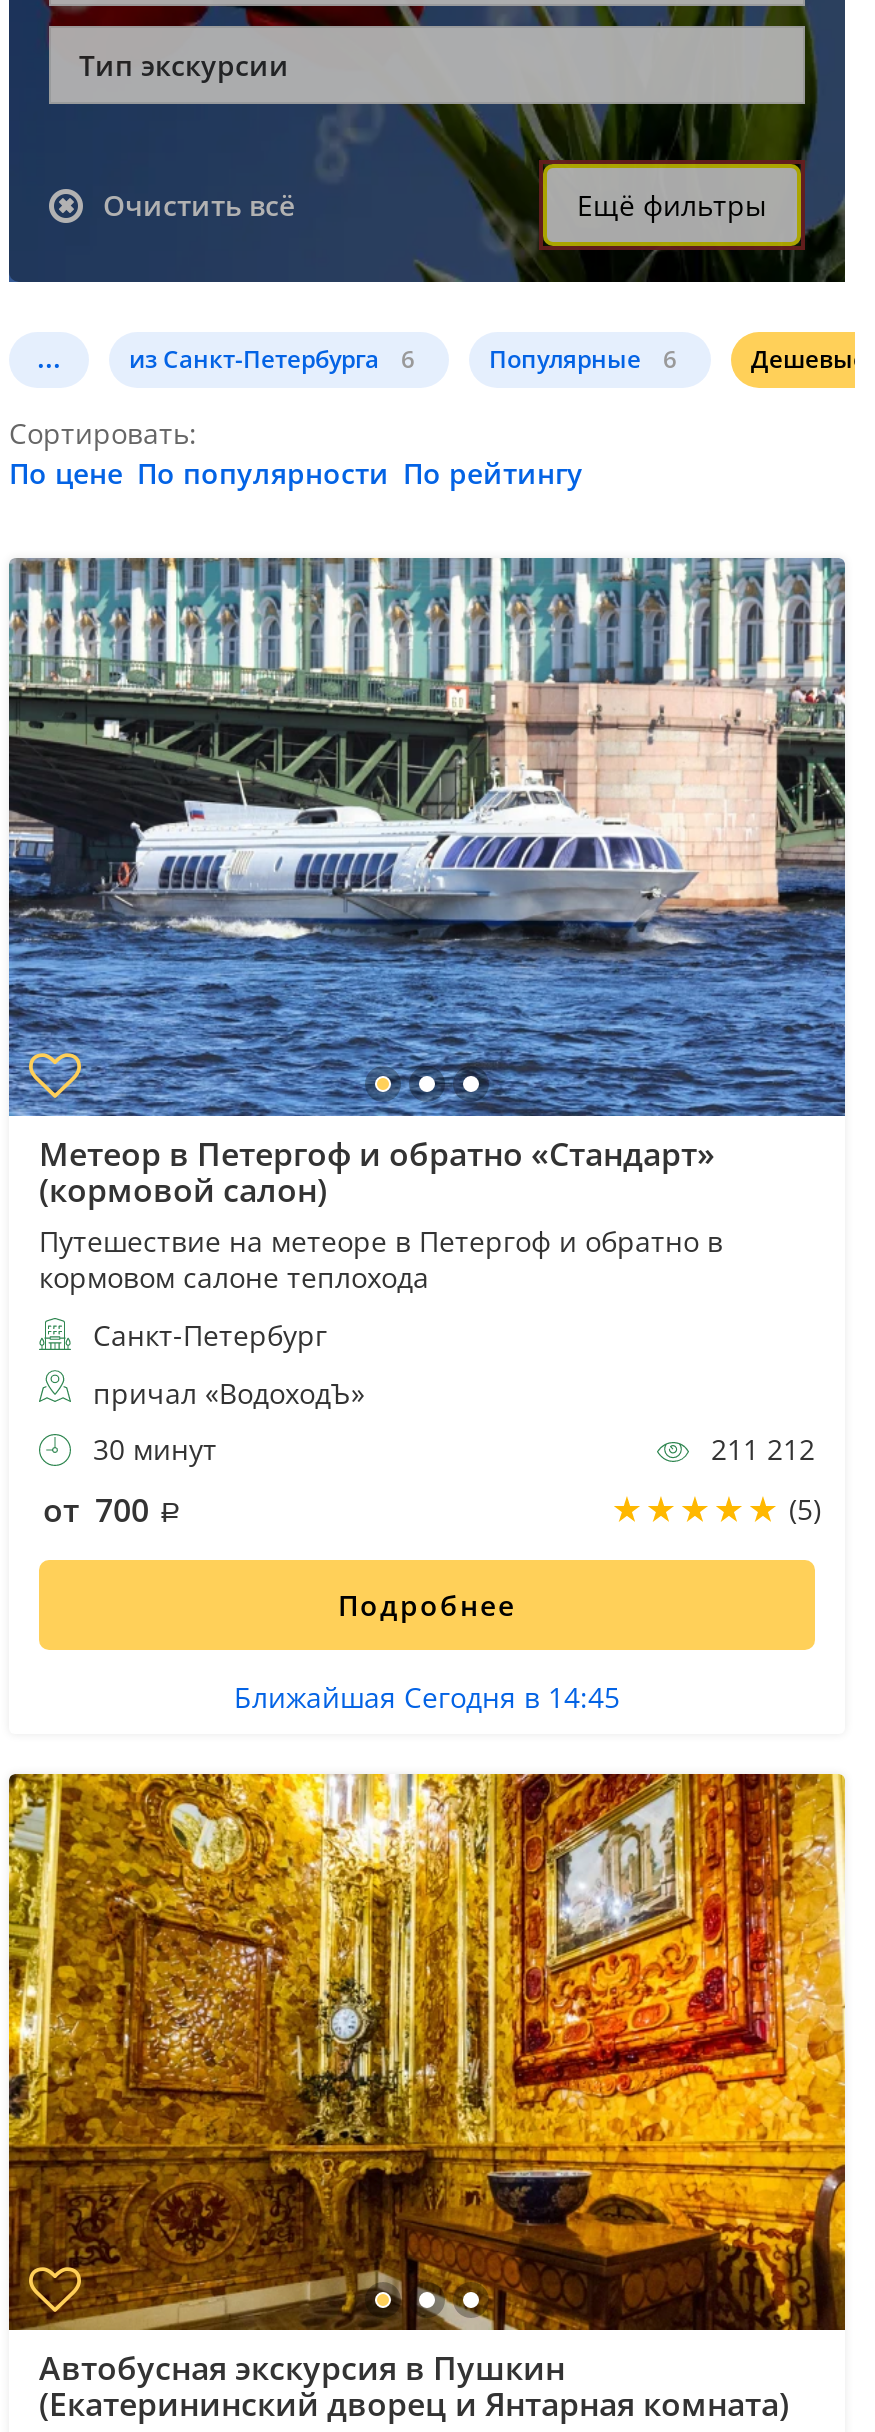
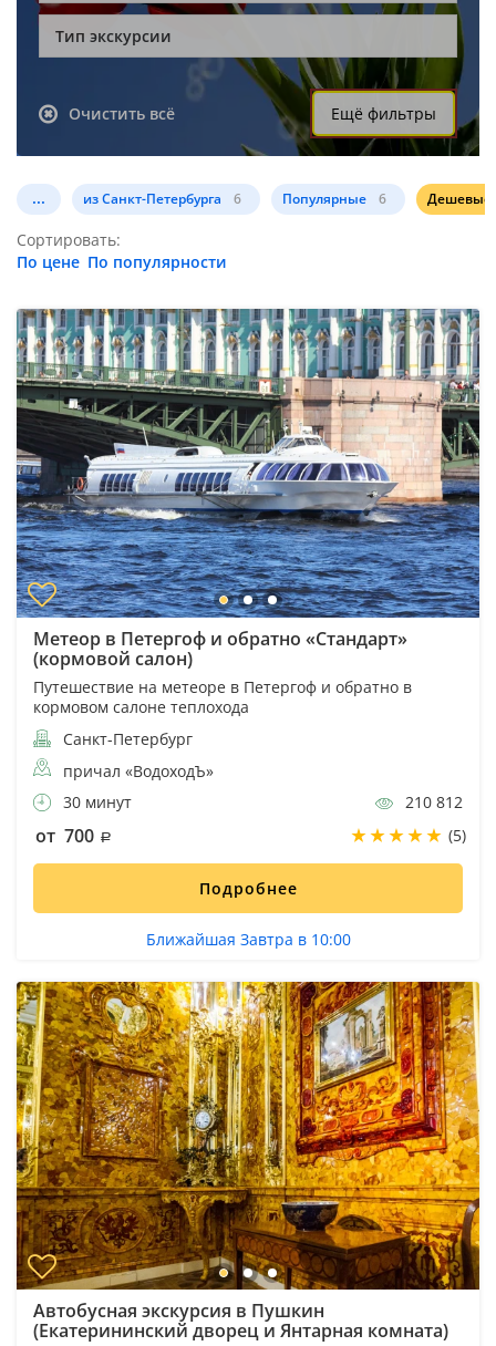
- По цене По популярности По рейтингу
+ По цене По популярности

- 211 212
+ 210 812

- Ближайшая Сегодня в 14:45
+ Ближайшая Завтра в 10:00
